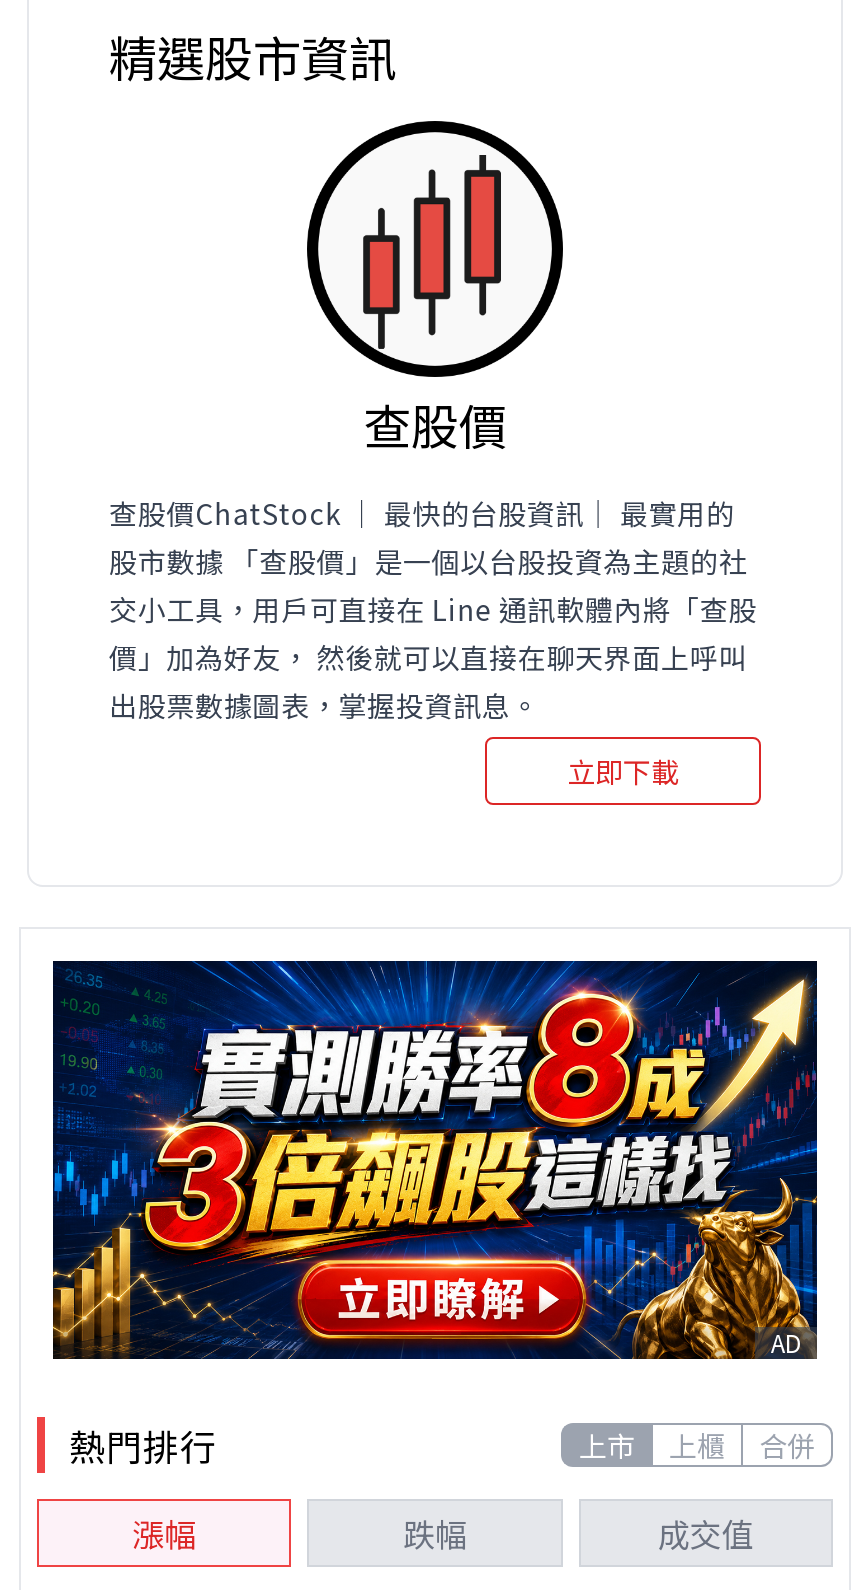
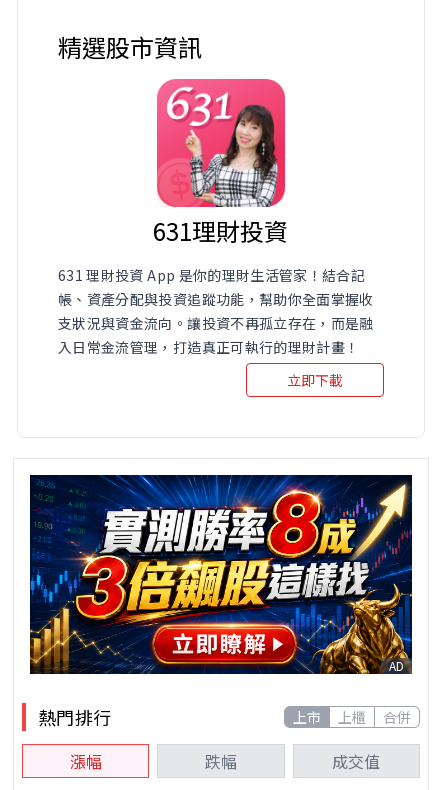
- [image]
- 查股價
+ [image]
+ 631理財投資

- 查股價ChatStock ｜ 最快的台股資訊｜ 最實用的
- 股市數據 「查股價」是一個以台股投資為主題的社
- 交小工具，用戶可直接在 Line 通訊軟體內將「查股
- 價」加為好友， 然後就可以直接在聊天界面上呼叫
- 出股票數據圖表，掌握投資訊息。
+ 631 理財投資 App 是你的理財生活管家！結合記
+ 帳、資產分配與投資追蹤功能，幫助你全面掌握收
+ 支狀況與資金流向。讓投資不再孤立存在，而是融
+ 入日常金流管理，打造真正可執行的理財計畫！
